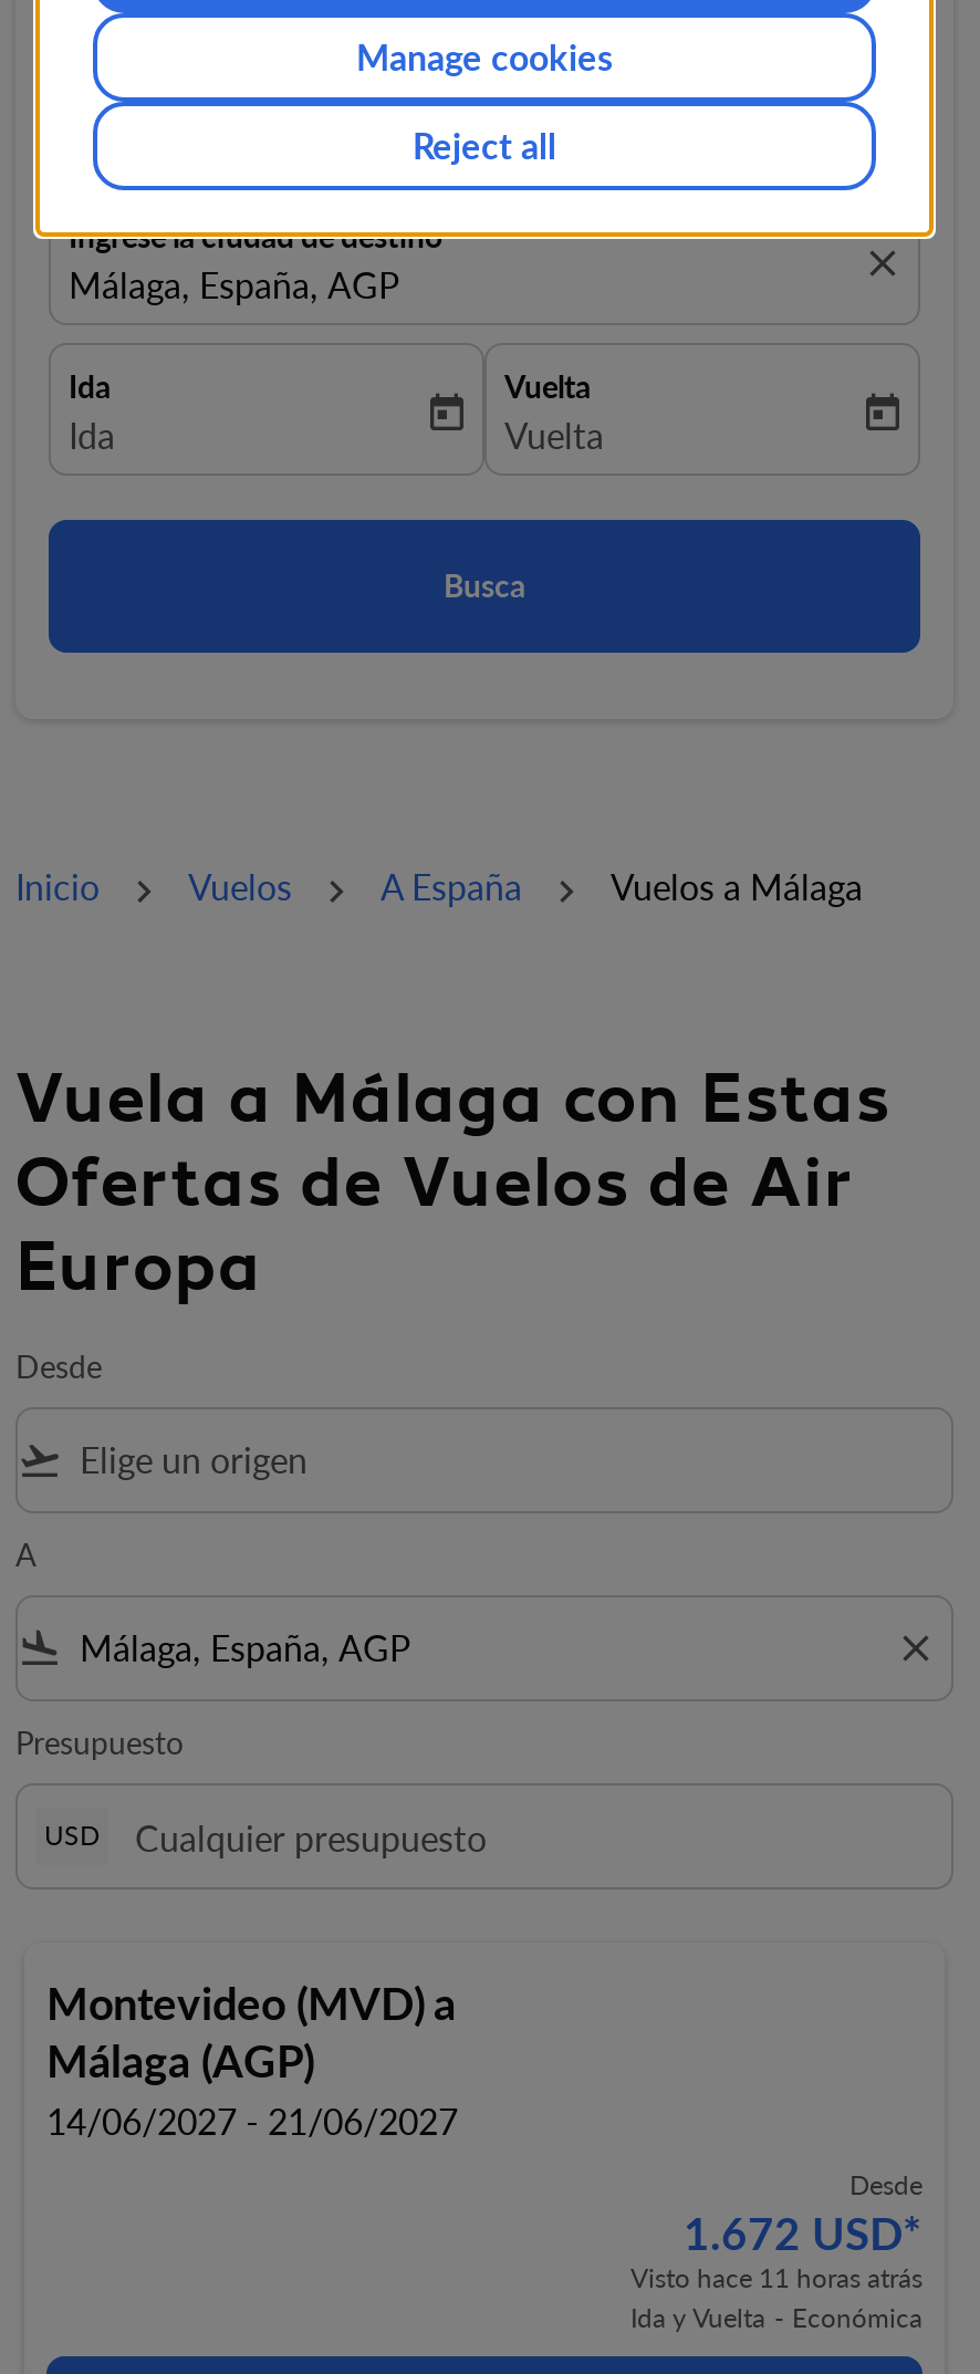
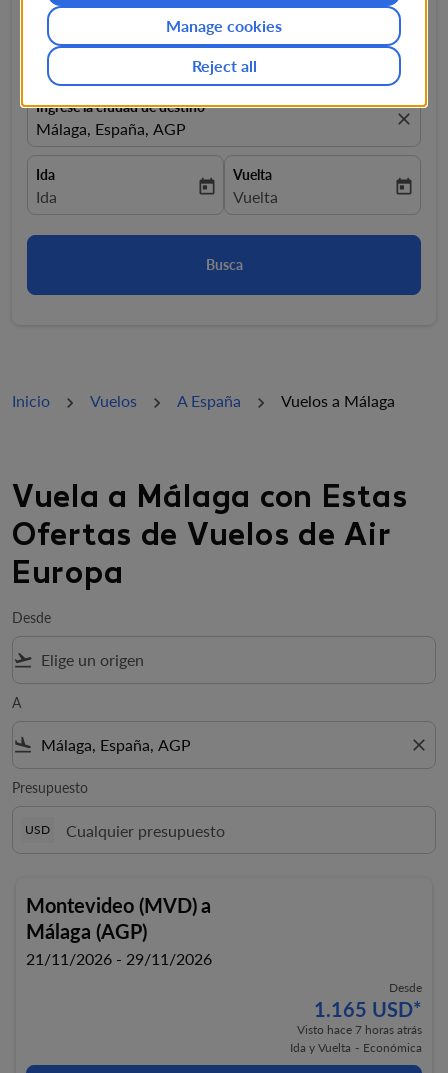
- 14/06/2027 - 21/06/2027
+ 21/11/2026 - 29/11/2026

- 1.672 USD*
+ 1.165 USD*

- Visto hace 11 horas atrás
+ Visto hace 7 horas atrás
